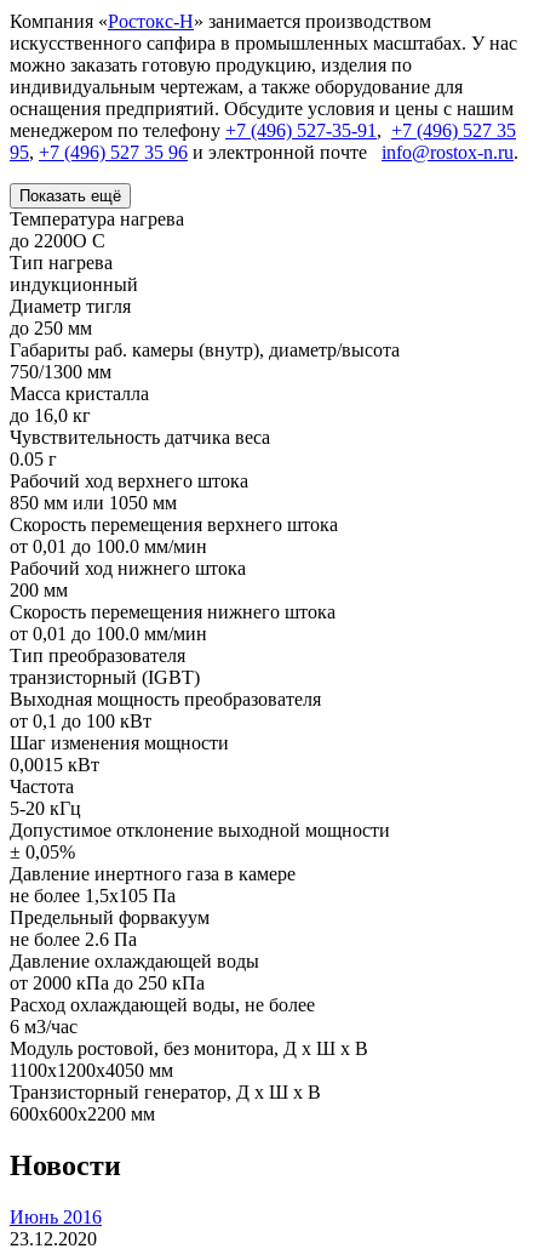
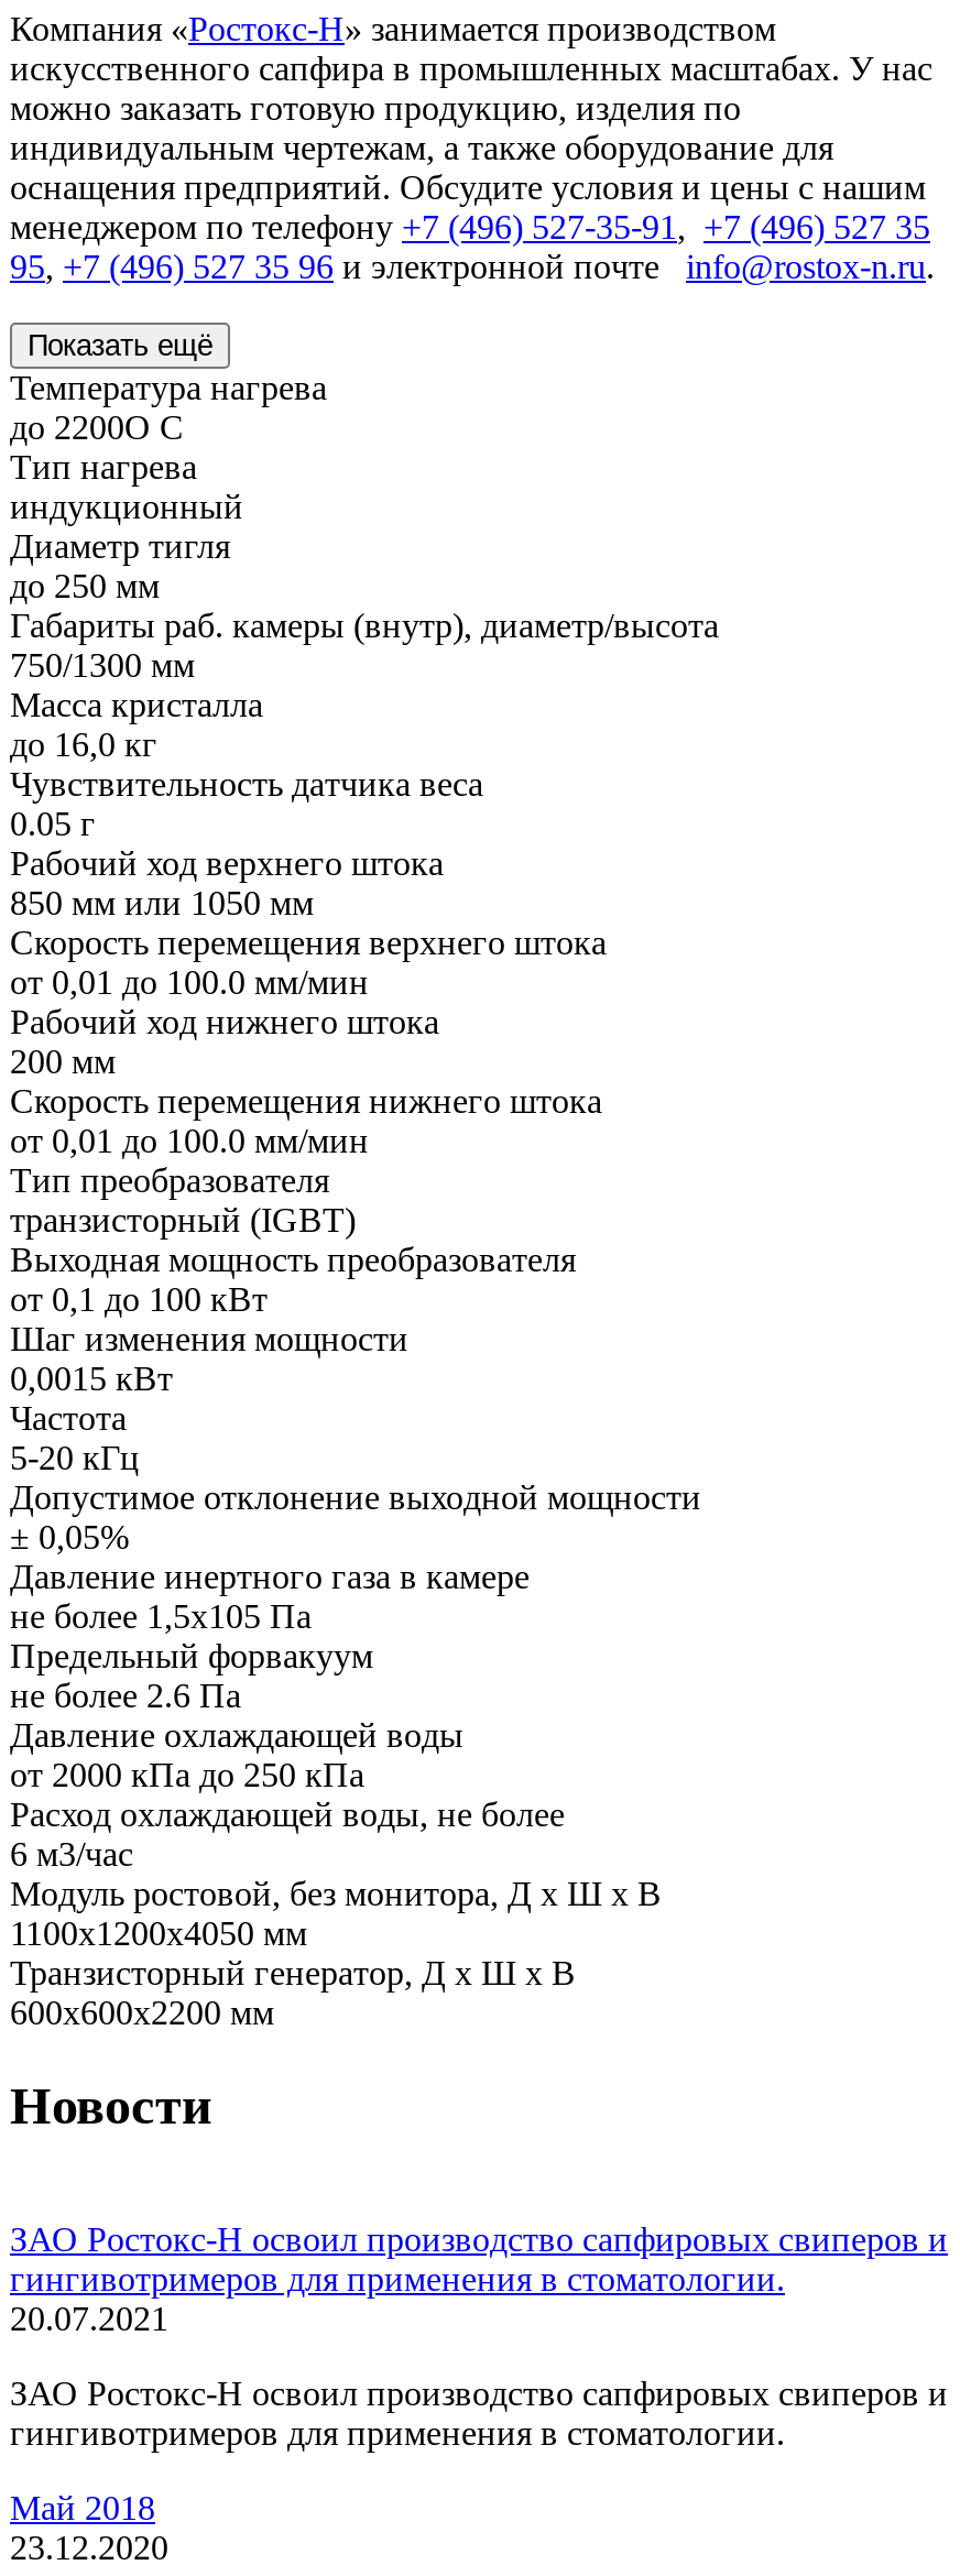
- Июнь 2016
+ ЗАО Ростокс-Н освоил производство сапфировых свиперов и
+ гингивотримеров для применения в стоматологии.
+ 20.07.2021
+ ЗАО Ростокс-Н освоил производство сапфировых свиперов и
+ гингивотримеров для применения в стоматологии.
+ Май 2018
